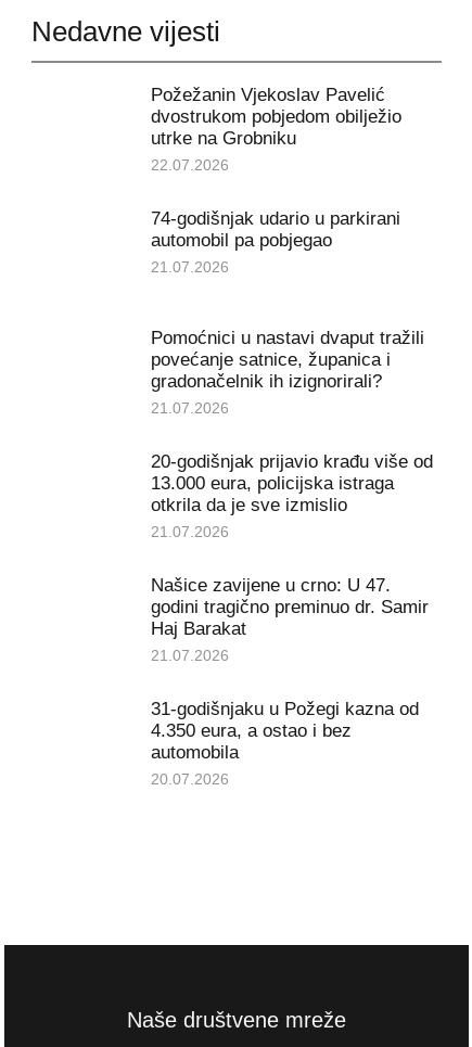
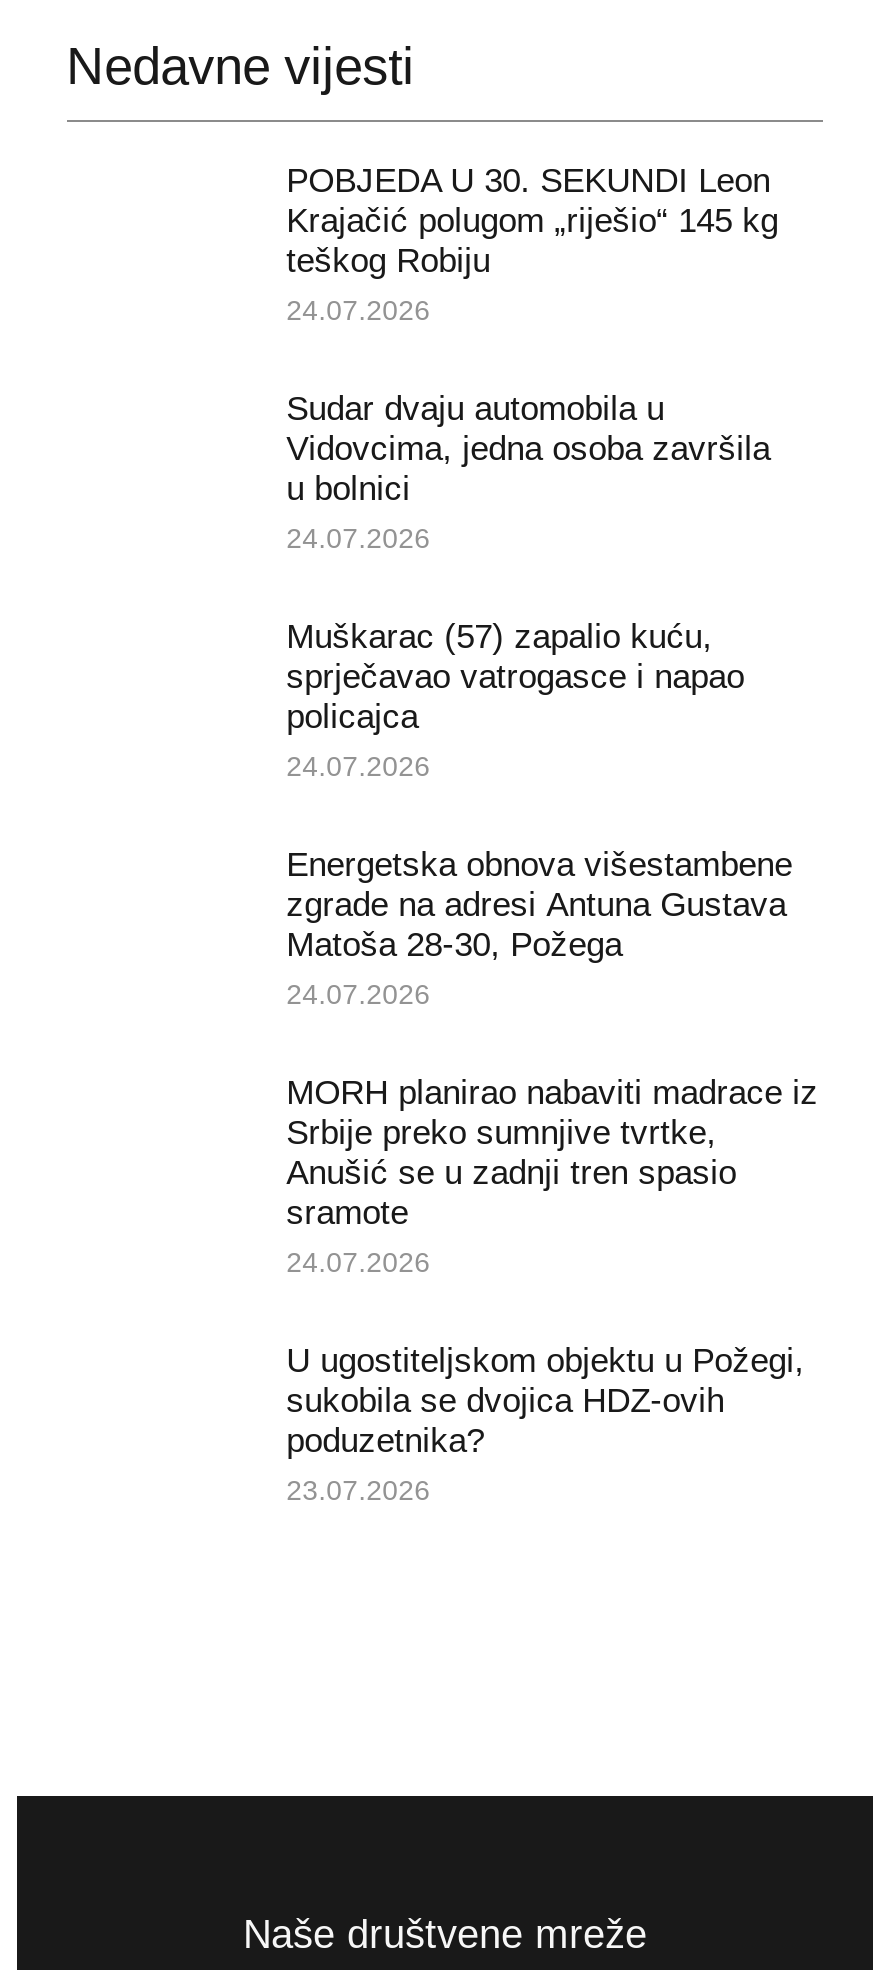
- Požežanin Vjekoslav Pavelić
- dvostrukom pobjedom obilježio
- utrke na Grobniku
- 22.07.2026
+ POBJEDA U 30. SEKUNDI Leon
+ Krajačić polugom „riješio“ 145 kg
+ teškog Robiju
+ 24.07.2026

- 74-godišnjak udario u parkirani
- automobil pa pobjegao
- 21.07.2026
+ Sudar dvaju automobila u
+ Vidovcima, jedna osoba završila
+ u bolnici
+ 24.07.2026

- Pomoćnici u nastavi dvaput tražili
- povećanje satnice, županica i
- gradonačelnik ih izignorirali?
- 21.07.2026
+ Muškarac (57) zapalio kuću,
+ sprječavao vatrogasce i napao
+ policajca
+ 24.07.2026

- 20-godišnjak prijavio krađu više od
- 13.000 eura, policijska istraga
- otkrila da je sve izmislio
- 21.07.2026
+ Energetska obnova višestambene
+ zgrade na adresi Antuna Gustava
+ Matoša 28-30, Požega
+ 24.07.2026

- Našice zavijene u crno: U 47.
- godini tragično preminuo dr. Samir
- Haj Barakat
- 21.07.2026
+ MORH planirao nabaviti madrace iz
+ Srbije preko sumnjive tvrtke,
+ Anušić se u zadnji tren spasio
+ sramote
+ 24.07.2026

- 31-godišnjaku u Požegi kazna od
- 4.350 eura, a ostao i bez
- automobila
- 20.07.2026
+ U ugostiteljskom objektu u Požegi,
+ sukobila se dvojica HDZ-ovih
+ poduzetnika?
+ 23.07.2026
